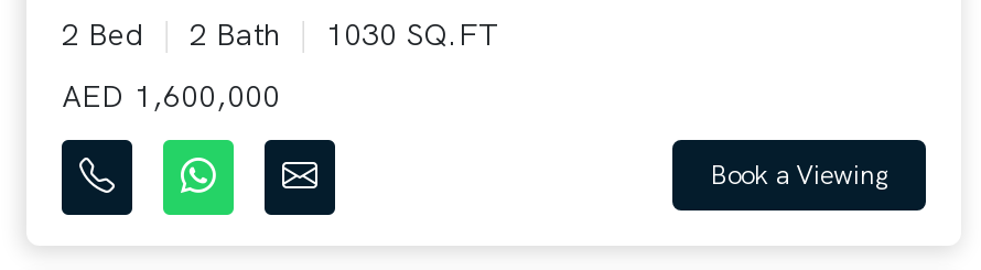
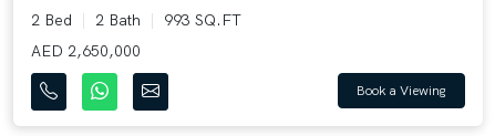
- 2 Bed 2 Bath 1030 SQ.FT
+ 2 Bed 2 Bath 993 SQ.FT

- AED 1,600,000
+ AED 2,650,000
